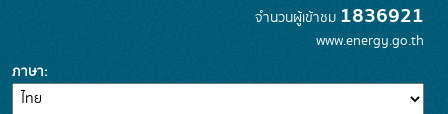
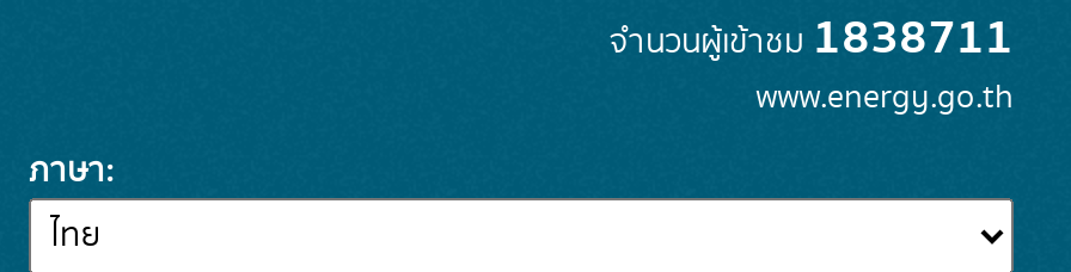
- จำนวนผู้เข้าชม1836921
+ จำนวนผู้เข้าชม1838711
